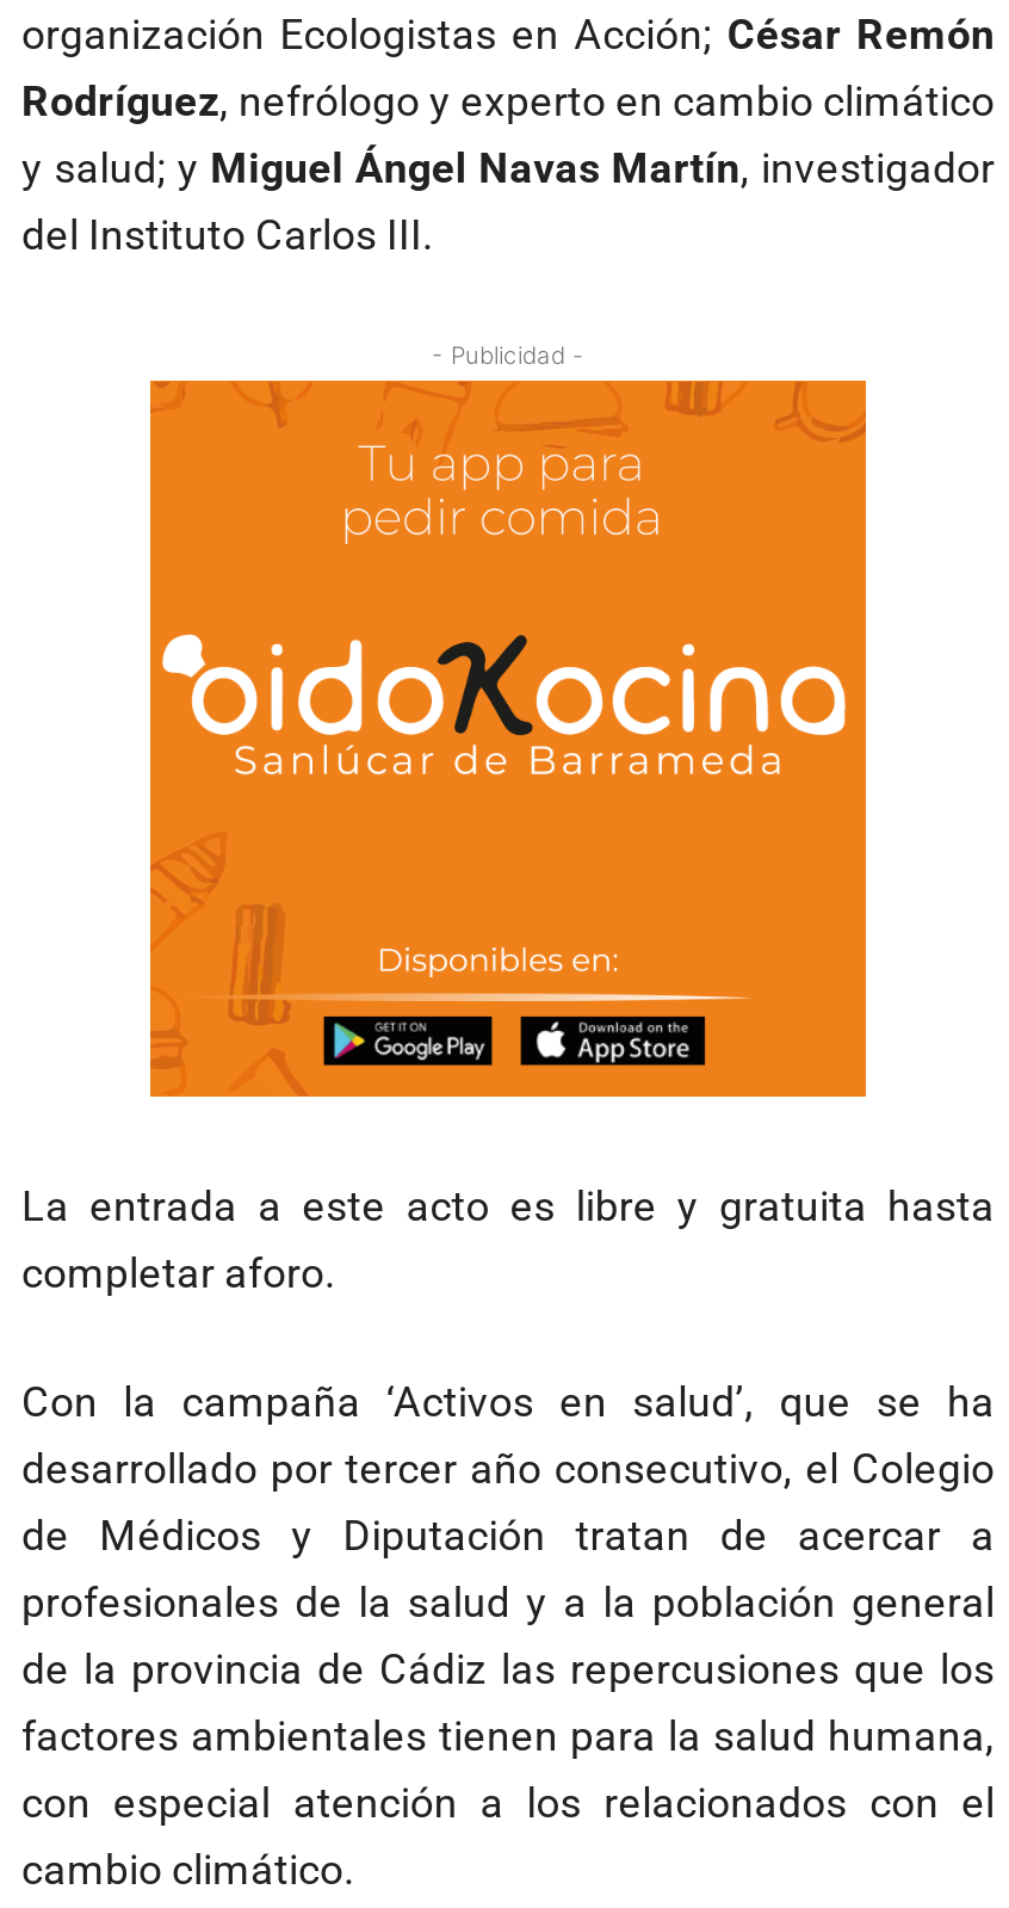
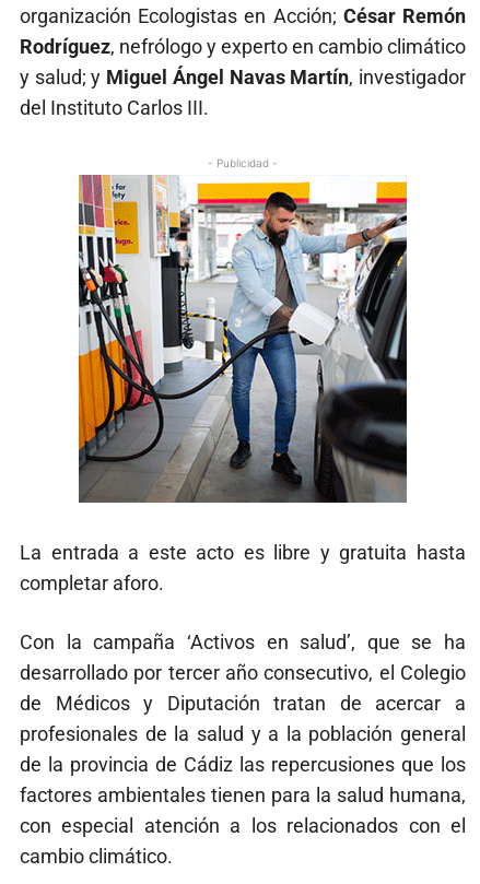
- [image]
+ [image]
